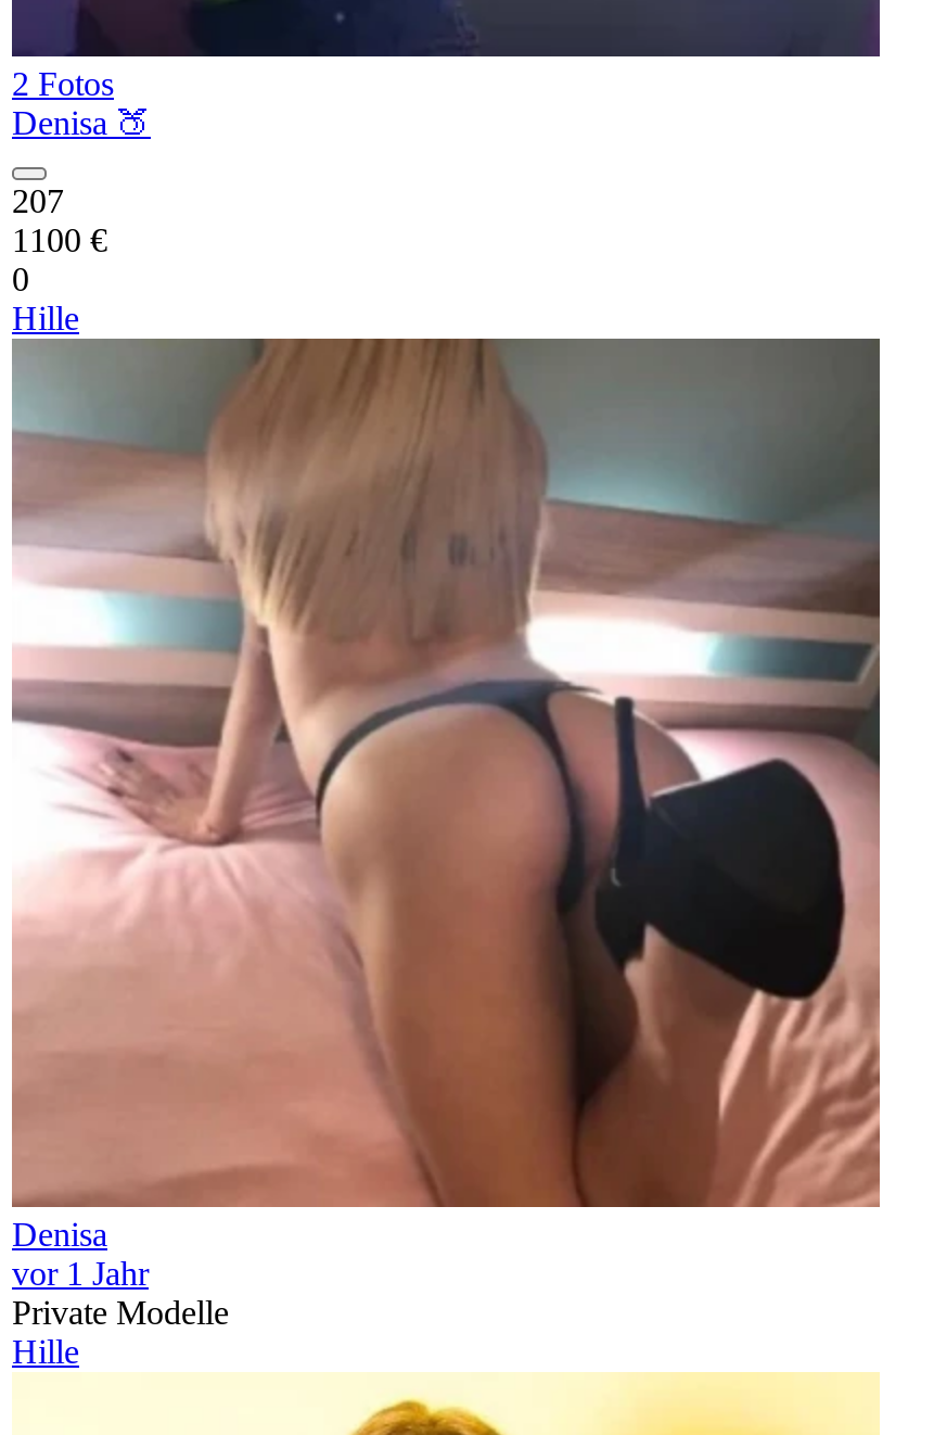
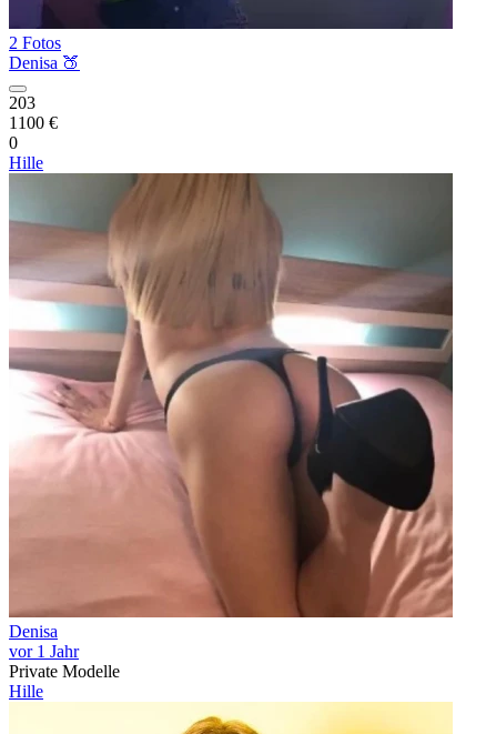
- 207
+ 203
